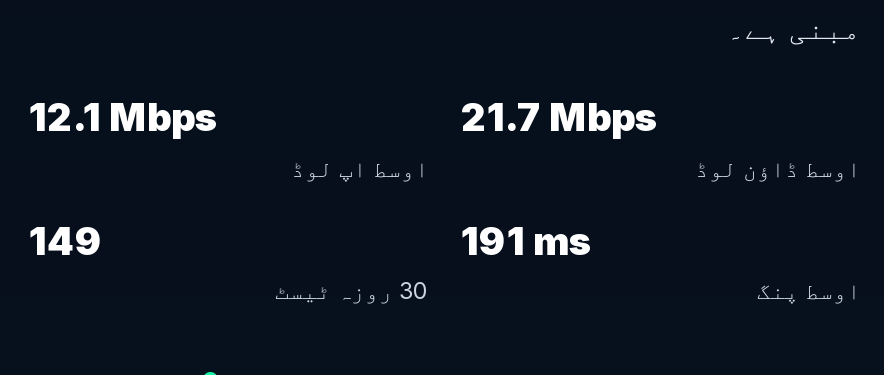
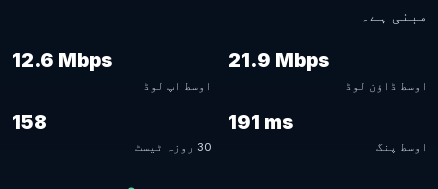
- 12.1 Mbps
+ 12.6 Mbps

- 21.7 Mbps
+ 21.9 Mbps

- 149
+ 158
